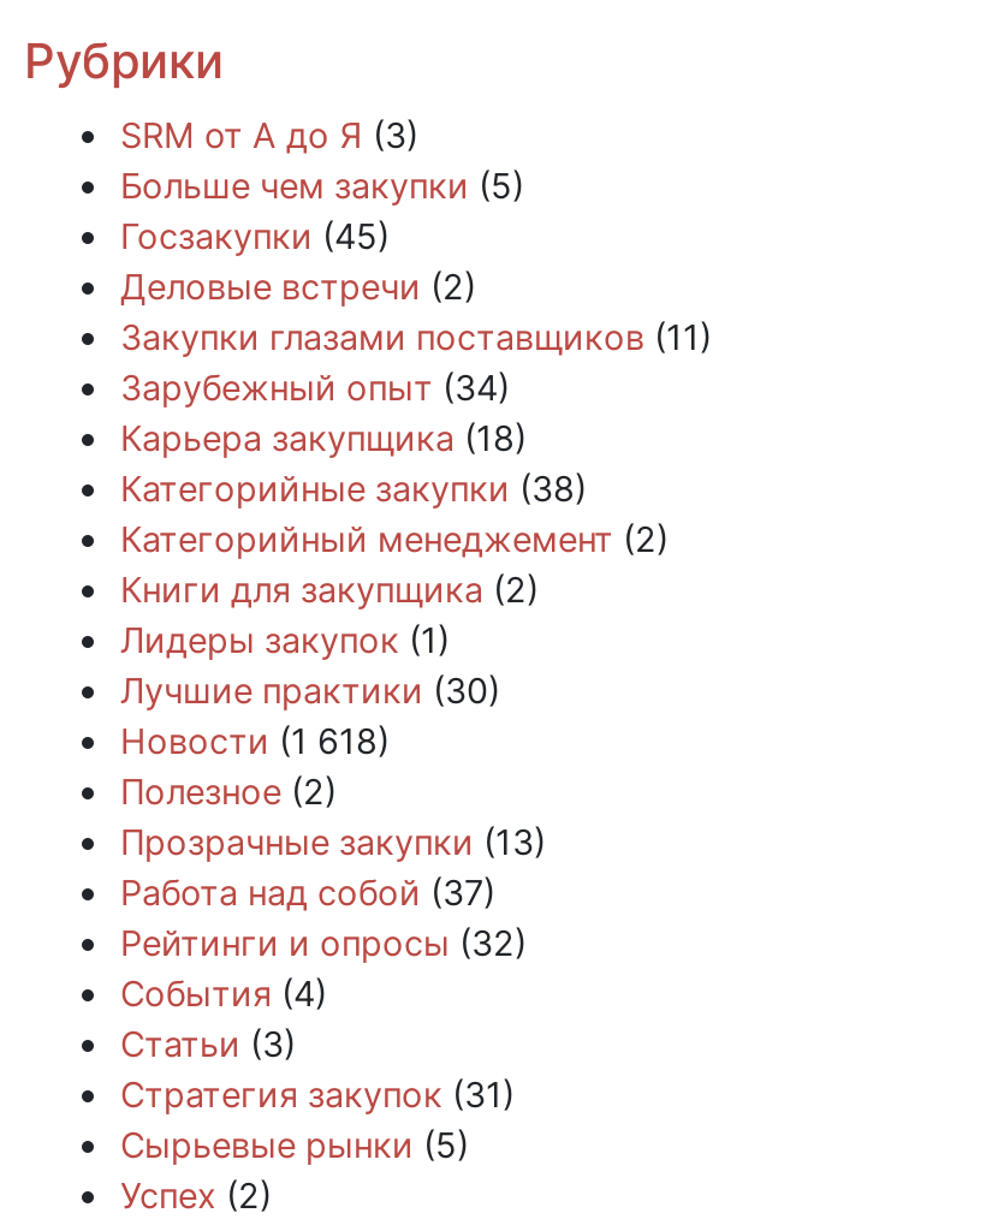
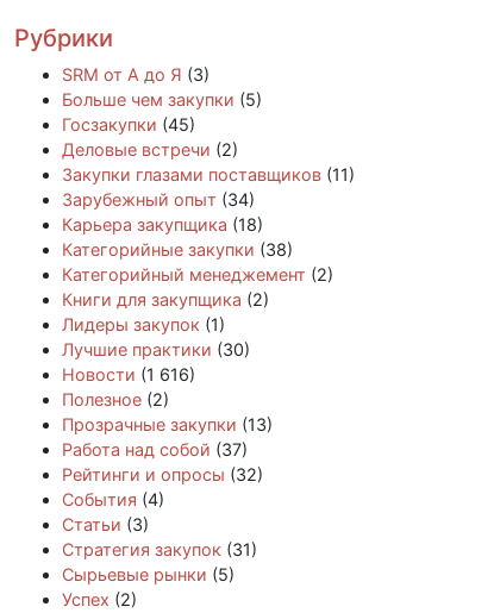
- Новости (1 618)
+ Новости (1 616)
